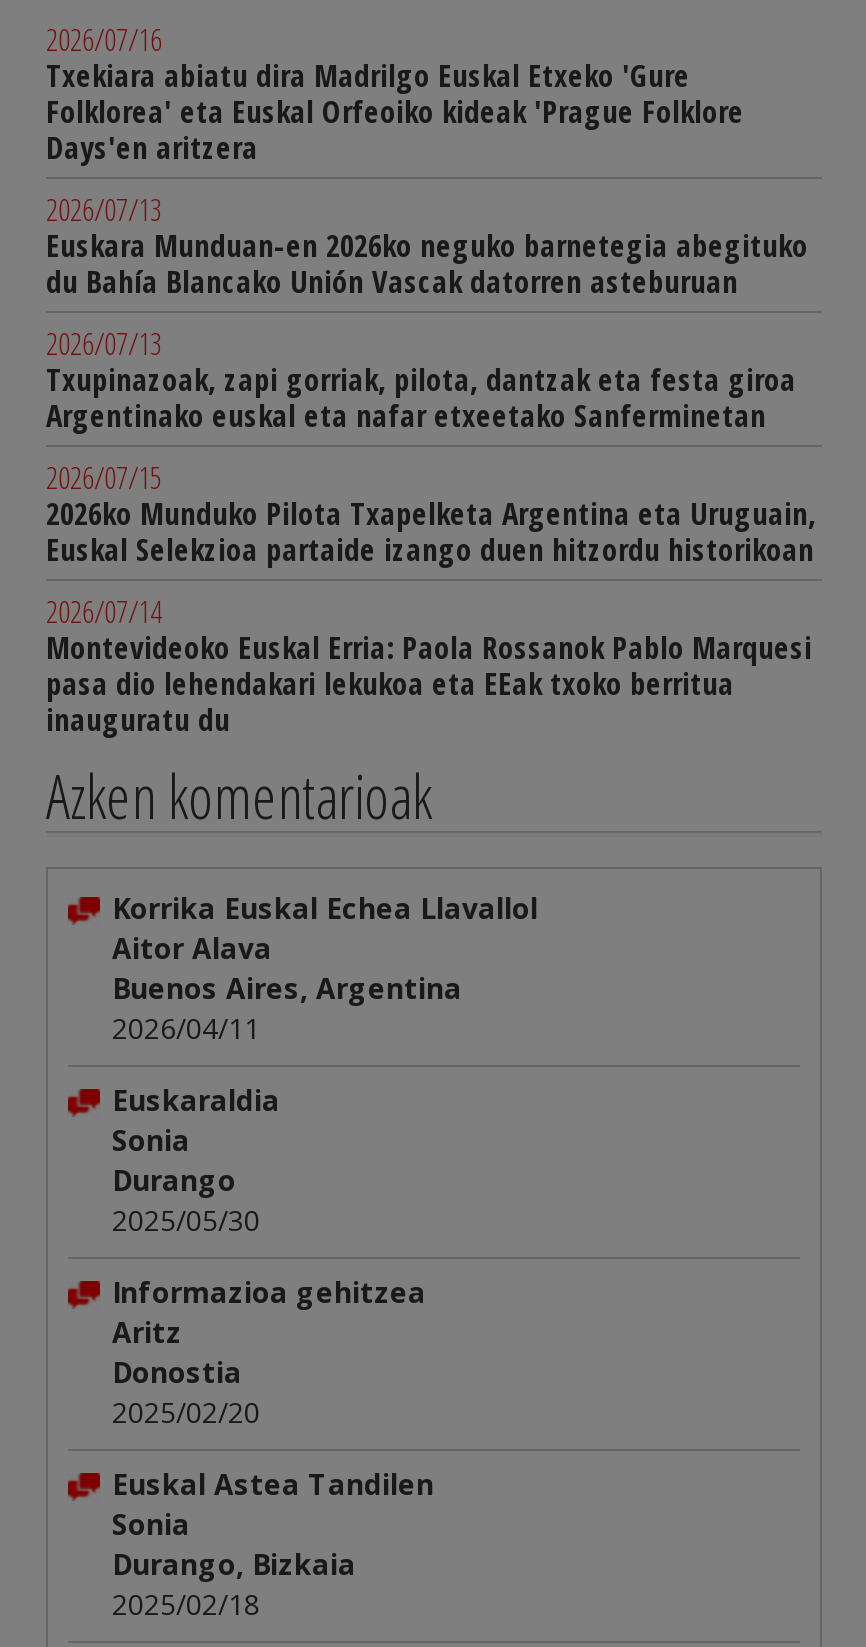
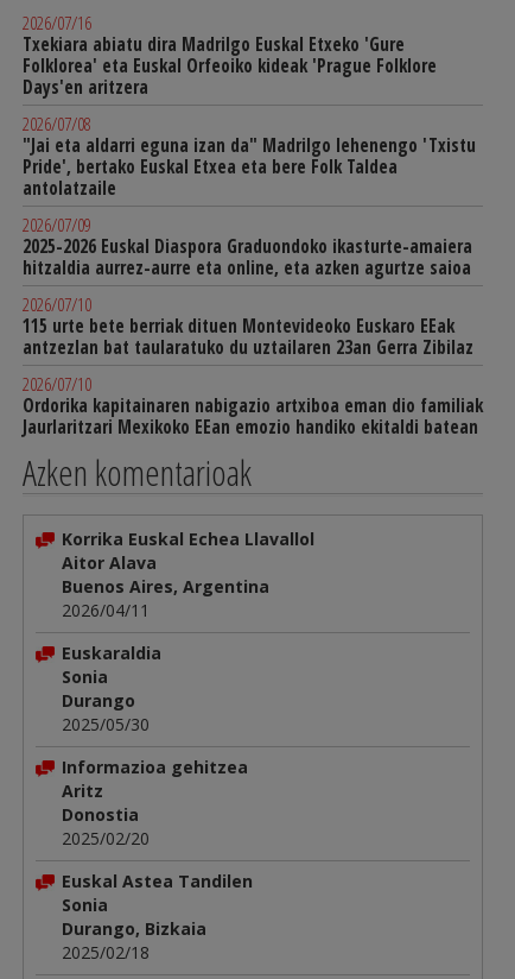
- 2026/07/13
- Euskara Munduan-en 2026ko neguko barnetegia abegituko
- du Bahía Blancako Unión Vascak datorren asteburuan
+ 2026/07/08
+ "Jai eta aldarri eguna izan da" Madrilgo lehenengo 'Txistu
+ Pride', bertako Euskal Etxea eta bere Folk Taldea
+ antolatzaile

- 2026/07/13
- Txupinazoak, zapi gorriak, pilota, dantzak eta festa giroa
- Argentinako euskal eta nafar etxeetako Sanferminetan
+ 2026/07/09
+ 2025-2026 Euskal Diaspora Graduondoko ikasturte-amaiera
+ hitzaldia aurrez-aurre eta online, eta azken agurtze saioa

- 2026/07/15
- 2026ko Munduko Pilota Txapelketa Argentina eta Uruguain,
- Euskal Selekzioa partaide izango duen hitzordu historikoan
+ 2026/07/10
+ 115 urte bete berriak dituen Montevideoko Euskaro EEak
+ antzezlan bat taularatuko du uztailaren 23an Gerra Zibilaz

- 2026/07/14
- Montevideoko Euskal Erria: Paola Rossanok Pablo Marquesi
- pasa dio lehendakari lekukoa eta EEak txoko berritua
- inauguratu du
+ 2026/07/10
+ Ordorika kapitainaren nabigazio artxiboa eman dio familiak
+ Jaurlaritzari Mexikoko EEan emozio handiko ekitaldi batean
